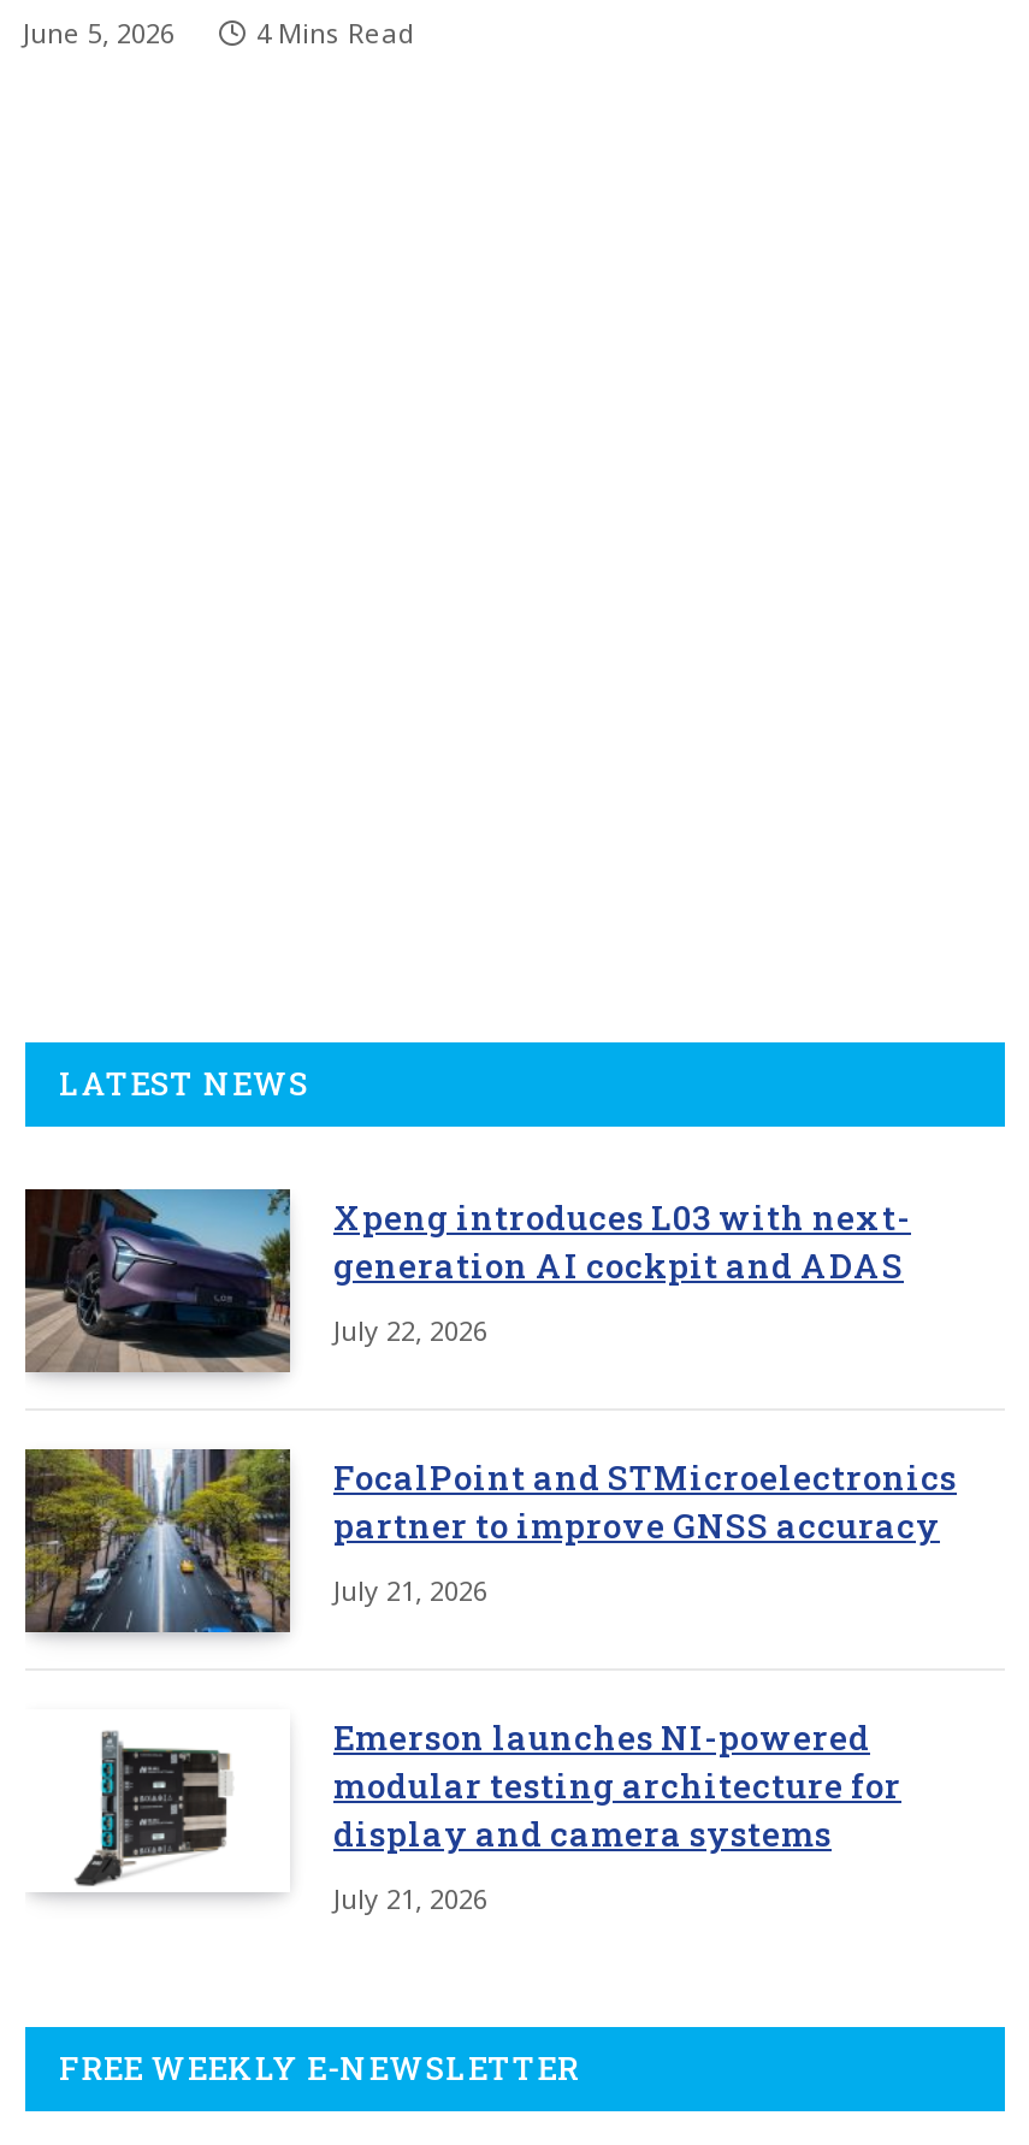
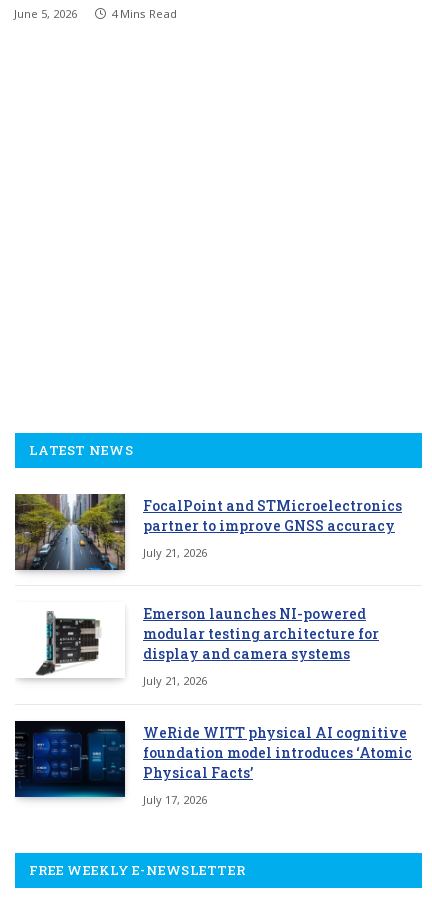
- [image]
- Xpeng introduces L03 with next-
- generation AI cockpit and ADAS
- July 22, 2026

moved up: [image] | FocalPoint and STMicroelectronics | partner to improve GNSS accuracy | July 21, 2026 | Emerson launches NI-powered | modular testing architecture for | display and camera systems | July 21, 2026

+ [image]
+ WeRide WITT physical AI cognitive
+ foundation model introduces ‘Atomic
+ Physical Facts’
+ July 17, 2026
